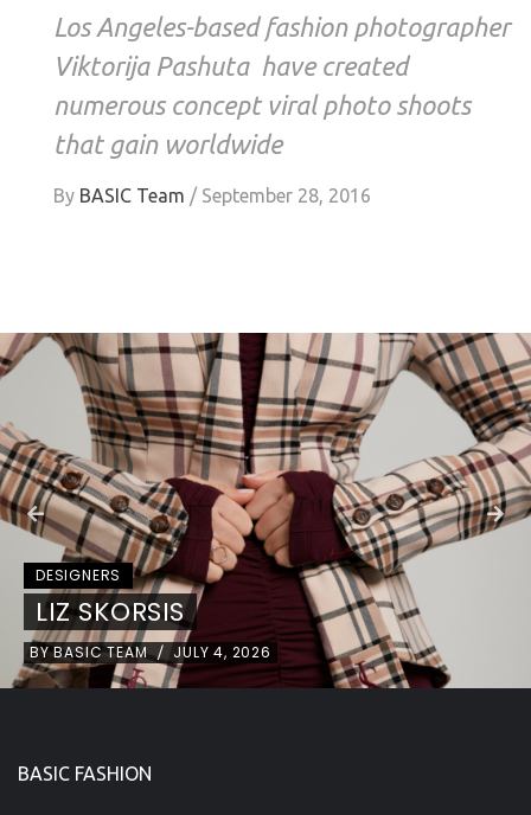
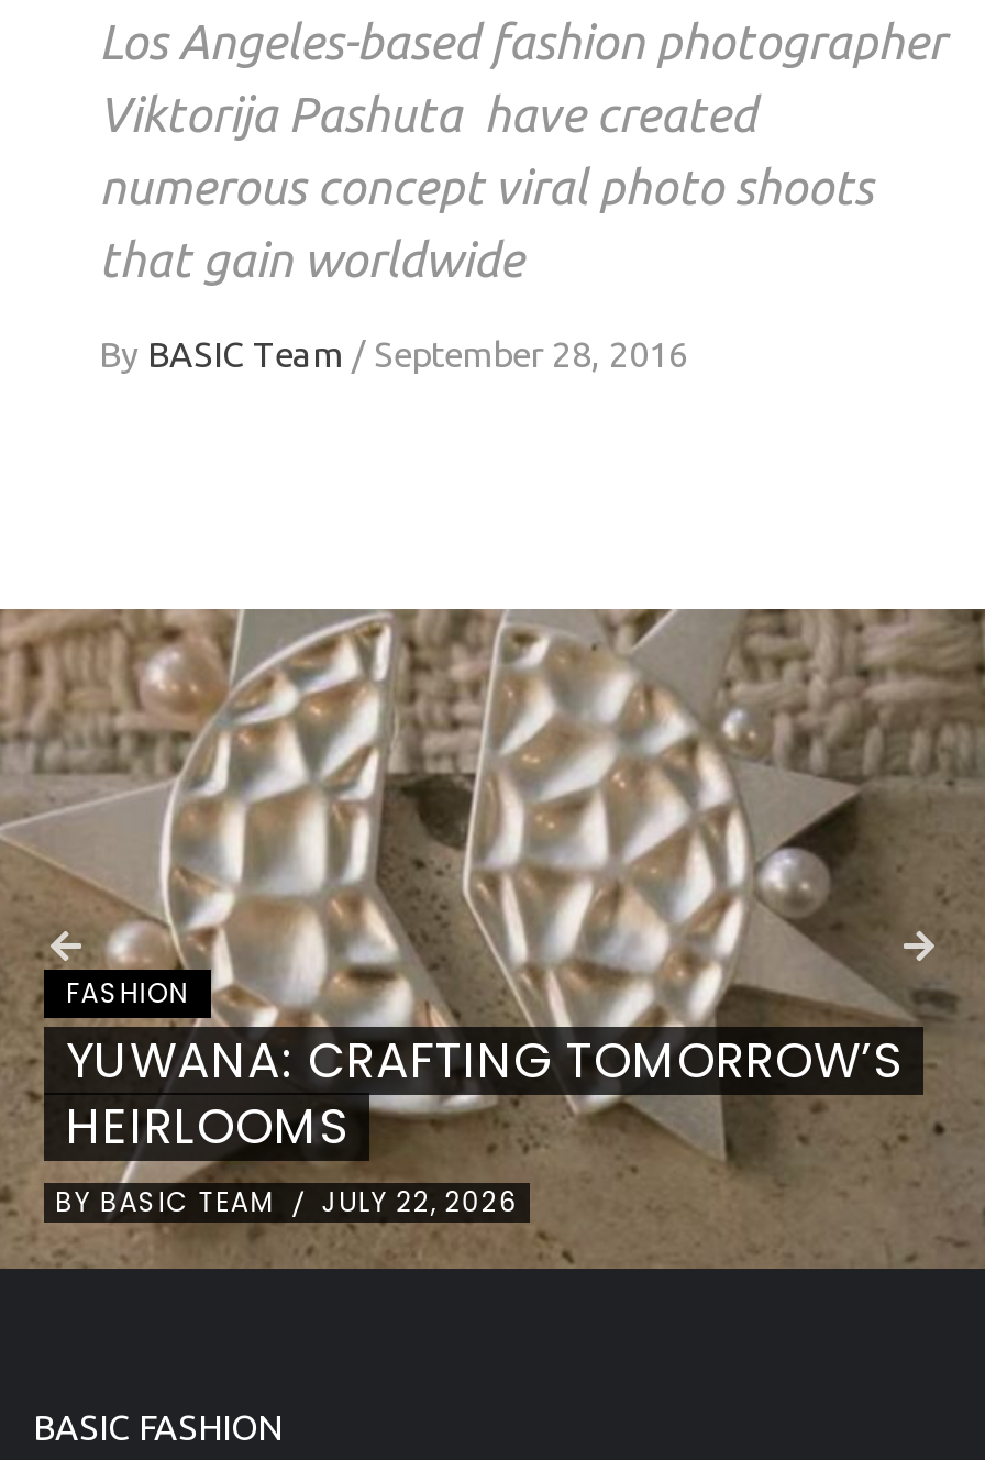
- [image]
- DESIGNERS
- LIZ SKORSIS
- BY BASIC TEAM / JULY 4, 2026
+ [image]
+ FASHION
+ YUWANA: CRAFTING TOMORROW’S
+ HEIRLOOMS
+ BY BASIC TEAM / JULY 22, 2026
